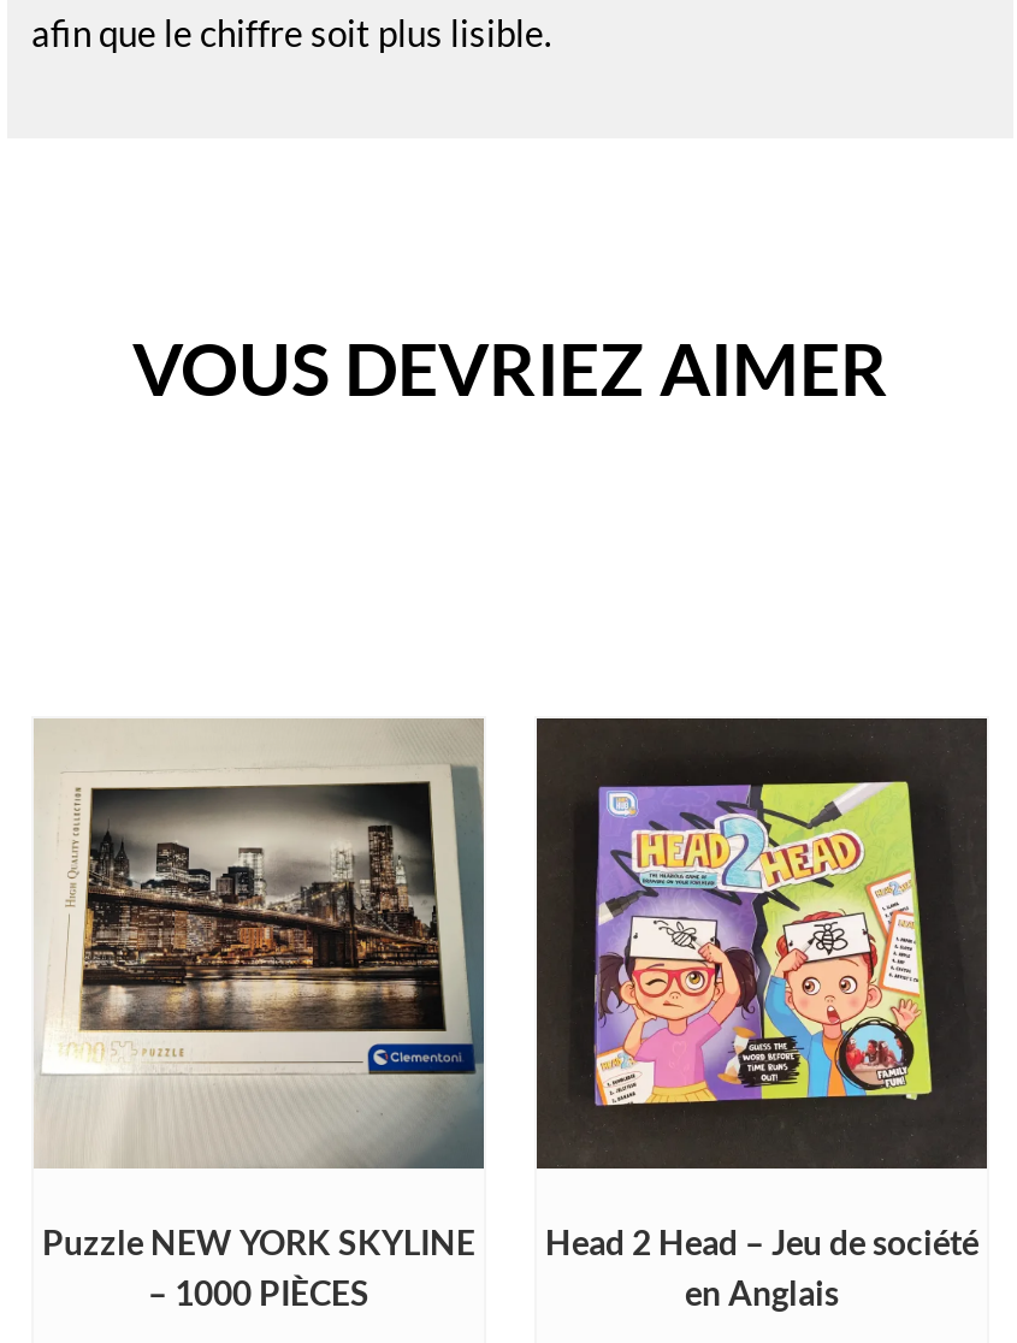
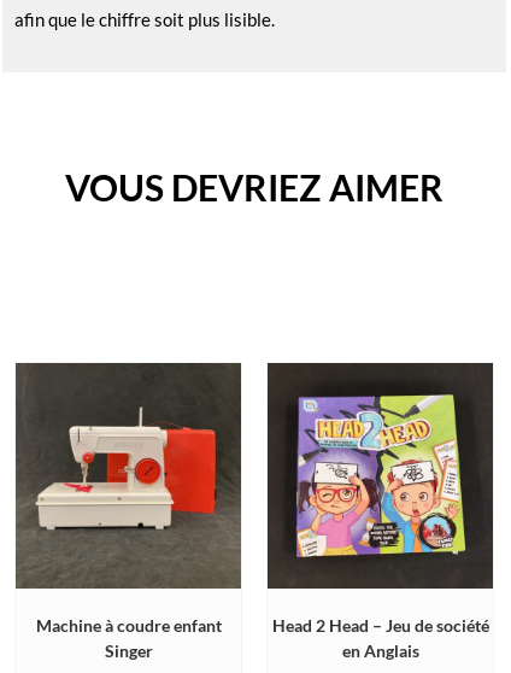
- [image]
- Puzzle NEW YORK SKYLINE
- – 1000 PIÈCES
+ [image]
+ Machine à coudre enfant
+ Singer
